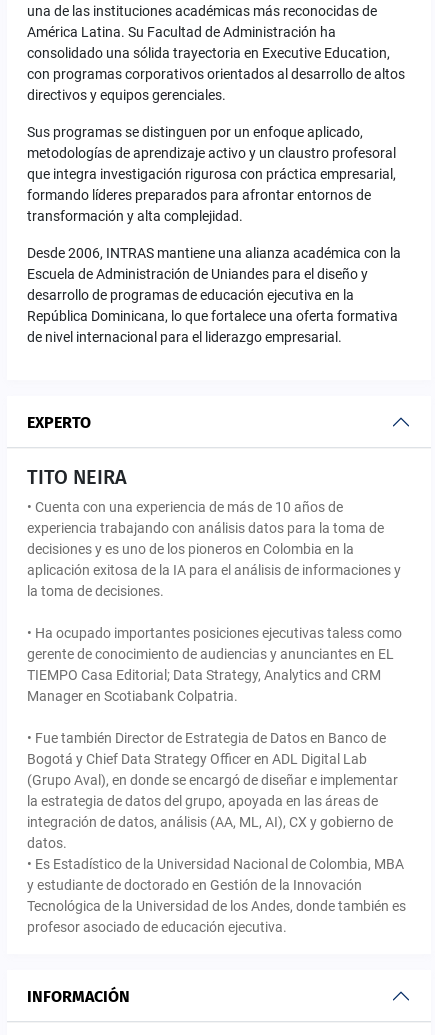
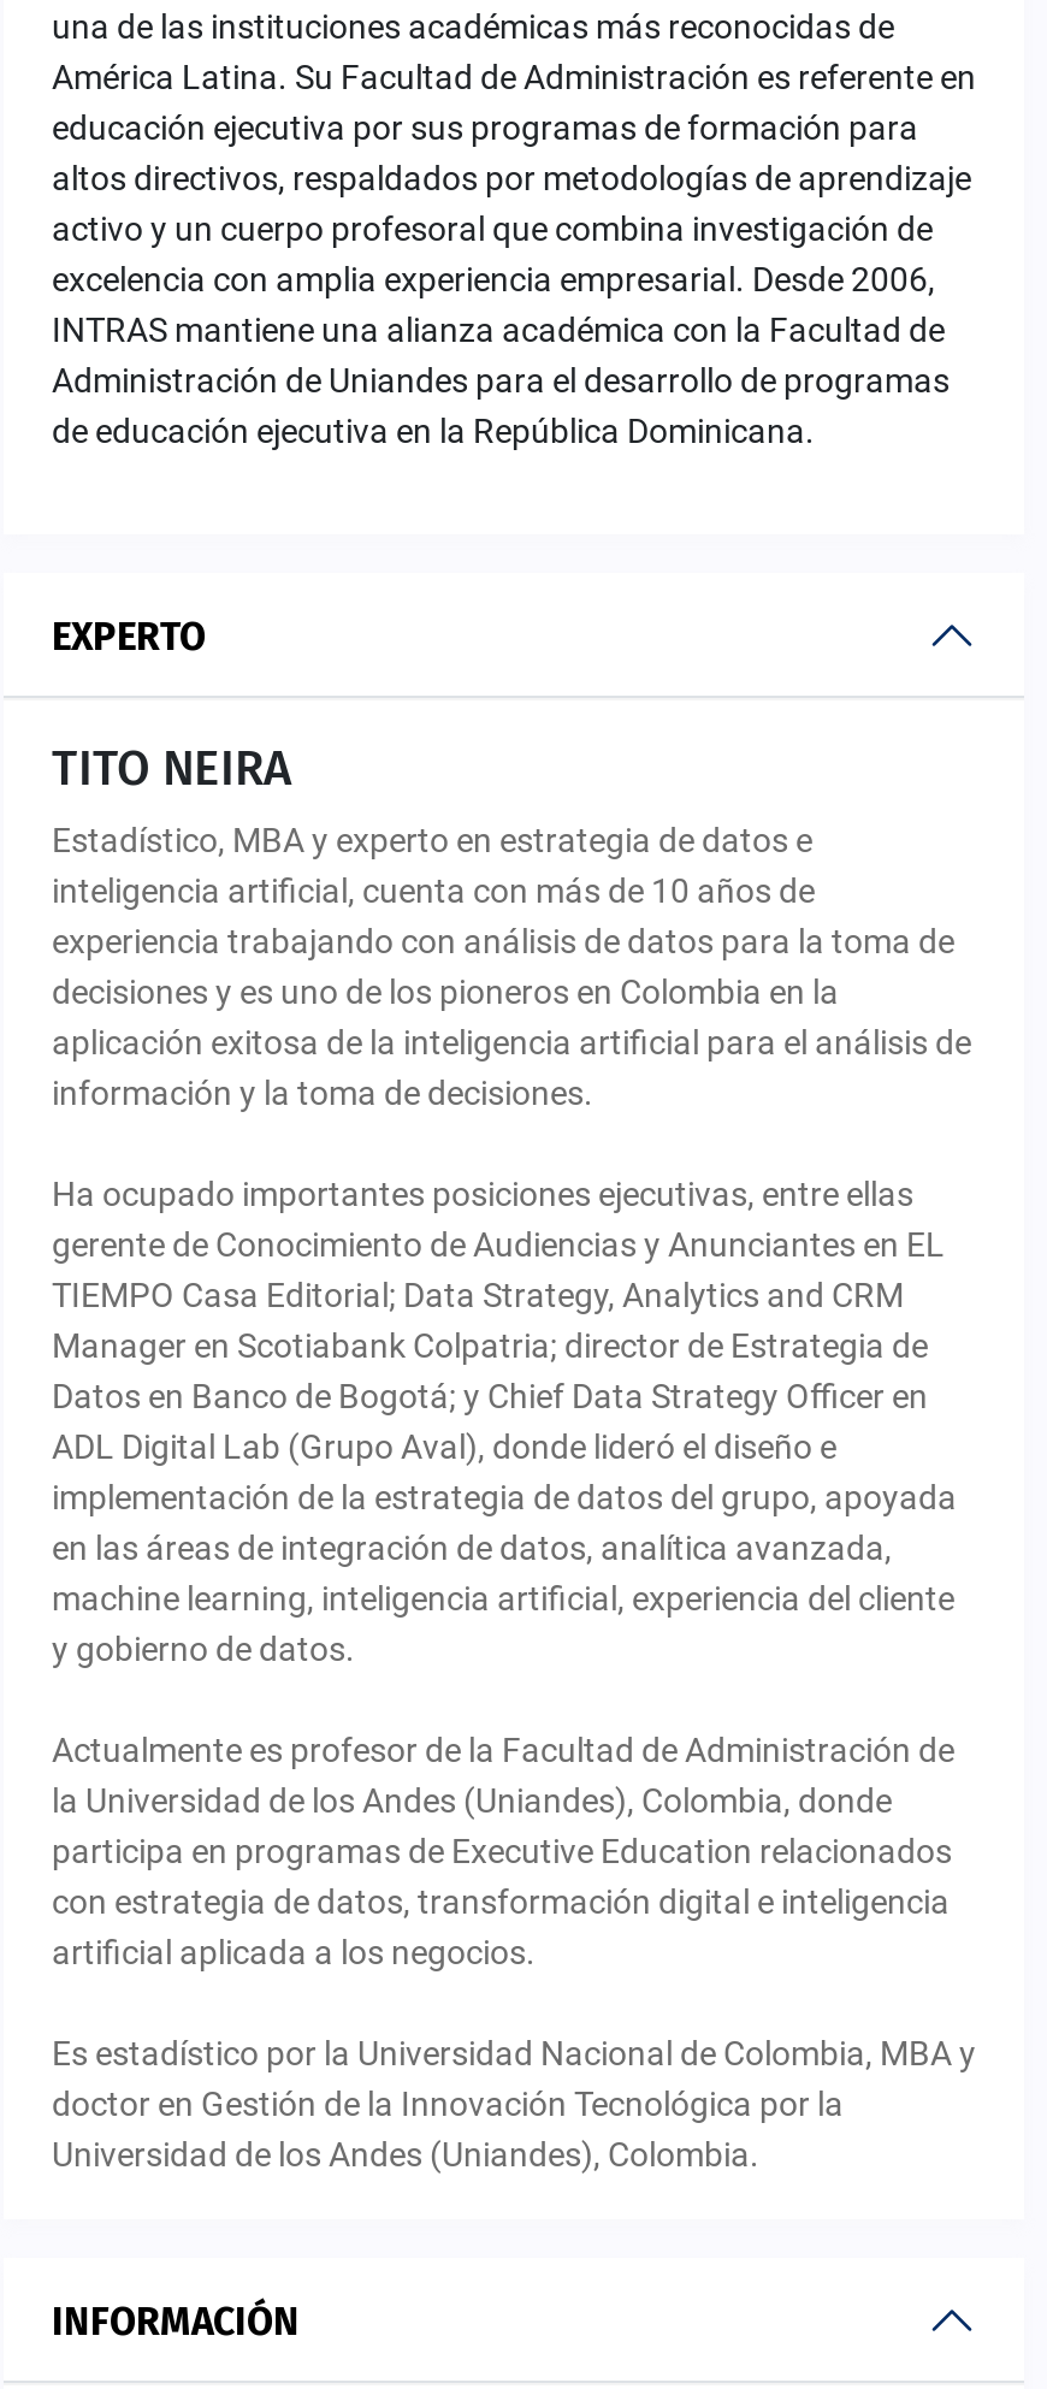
- América Latina. Su Facultad de Administración ha
- consolidado una sólida trayectoria en Executive Education,
- con programas corporativos orientados al desarrollo de altos
- directivos y equipos gerenciales.
- Sus programas se distinguen por un enfoque aplicado,
- metodologías de aprendizaje activo y un claustro profesoral
- que integra investigación rigurosa con práctica empresarial,
- formando líderes preparados para afrontar entornos de
- transformación y alta complejidad.
- Desde 2006, INTRAS mantiene una alianza académica con la
- Escuela de Administración de Uniandes para el diseño y
- desarrollo de programas de educación ejecutiva en la
- República Dominicana, lo que fortalece una oferta formativa
- de nivel internacional para el liderazgo empresarial.
+ América Latina. Su Facultad de Administración es referente en
+ educación ejecutiva por sus programas de formación para
+ altos directivos, respaldados por metodologías de aprendizaje
+ activo y un cuerpo profesoral que combina investigación de
+ excelencia con amplia experiencia empresarial. Desde 2006,
+ INTRAS mantiene una alianza académica con la Facultad de
+ Administración de Uniandes para el desarrollo de programas
+ de educación ejecutiva en la República Dominicana.

moved up: EXPERTO | TITO NEIRA

- • Cuenta con una experiencia de más de 10 años de
- experiencia trabajando con análisis datos para la toma de
+ Estadístico, MBA y experto en estrategia de datos e
+ inteligencia artificial, cuenta con más de 10 años de
+ experiencia trabajando con análisis de datos para la toma de

moved up: decisiones y es uno de los pioneros en Colombia en la

- aplicación exitosa de la IA para el análisis de informaciones y
- la toma de decisiones.
+ aplicación exitosa de la inteligencia artificial para el análisis de
+ información y la toma de decisiones.

- • Ha ocupado importantes posiciones ejecutivas taless como
- gerente de conocimiento de audiencias y anunciantes en EL
+ Ha ocupado importantes posiciones ejecutivas, entre ellas
+ gerente de Conocimiento de Audiencias y Anunciantes en EL

moved up: TIEMPO Casa Editorial; Data Strategy, Analytics and CRM

- Manager en Scotiabank Colpatria.
- • Fue también Director de Estrategia de Datos en Banco de
- Bogotá y Chief Data Strategy Officer en ADL Digital Lab
- (Grupo Aval), en donde se encargó de diseñar e implementar
- la estrategia de datos del grupo, apoyada en las áreas de
- integración de datos, análisis (AA, ML, AI), CX y gobierno de
- datos.
- • Es Estadístico de la Universidad Nacional de Colombia, MBA
- y estudiante de doctorado en Gestión de la Innovación
- Tecnológica de la Universidad de los Andes, donde también es
- profesor asociado de educación ejecutiva.
+ Manager en Scotiabank Colpatria; director de Estrategia de
+ Datos en Banco de Bogotá; y Chief Data Strategy Officer en
+ ADL Digital Lab (Grupo Aval), donde lideró el diseño e
+ implementación de la estrategia de datos del grupo, apoyada
+ en las áreas de integración de datos, analítica avanzada,
+ machine learning, inteligencia artificial, experiencia del cliente
+ y gobierno de datos.
+ Actualmente es profesor de la Facultad de Administración de
+ la Universidad de los Andes (Uniandes), Colombia, donde
+ participa en programas de Executive Education relacionados
+ con estrategia de datos, transformación digital e inteligencia
+ artificial aplicada a los negocios.
+ Es estadístico por la Universidad Nacional de Colombia, MBA y
+ doctor en Gestión de la Innovación Tecnológica por la
+ Universidad de los Andes (Uniandes), Colombia.
